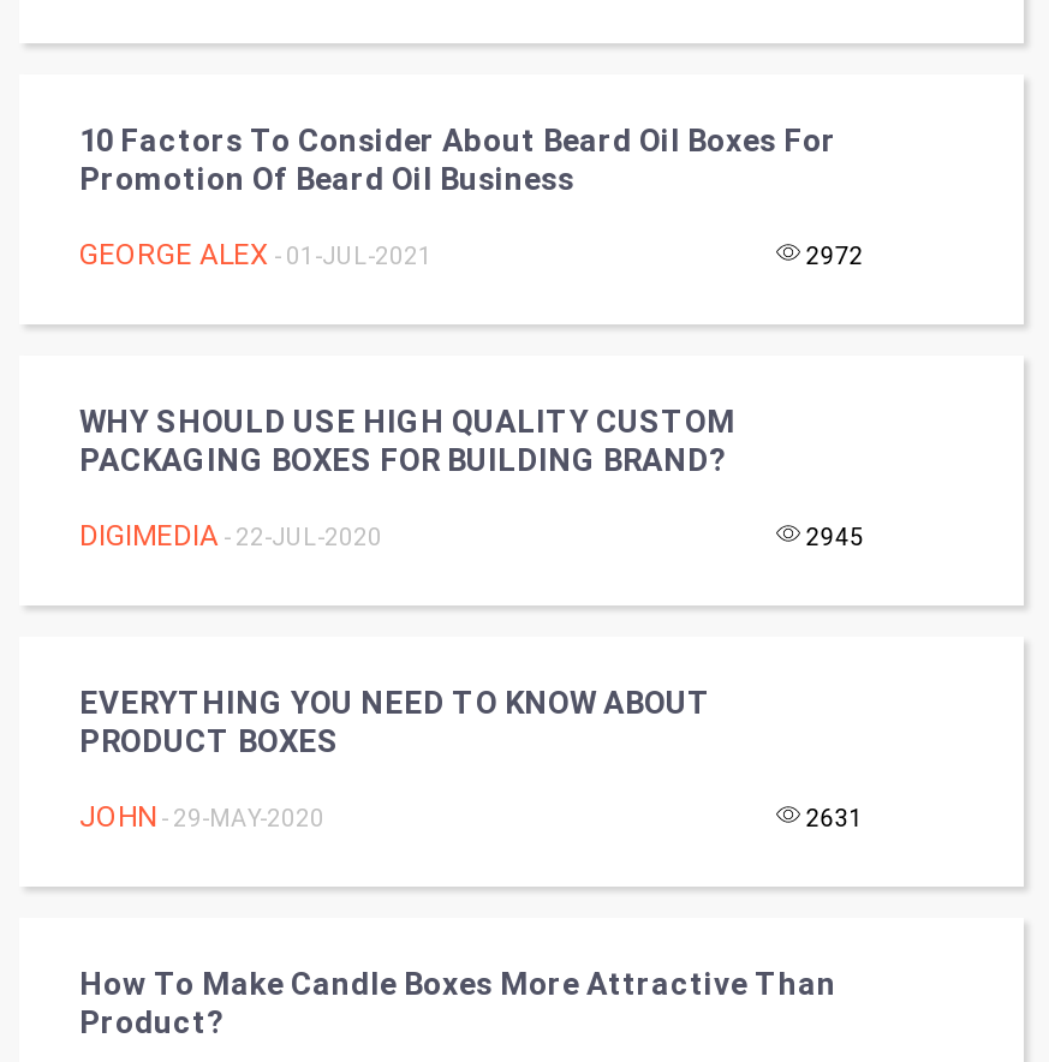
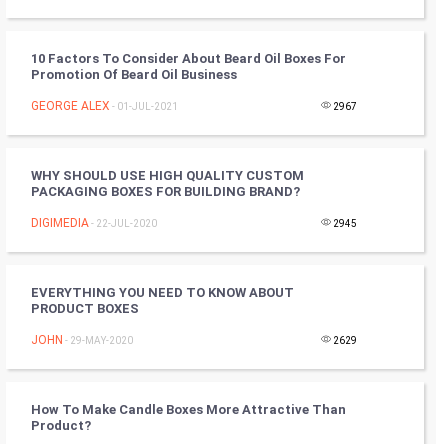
- 2972
+ 2967

- 2631
+ 2629
